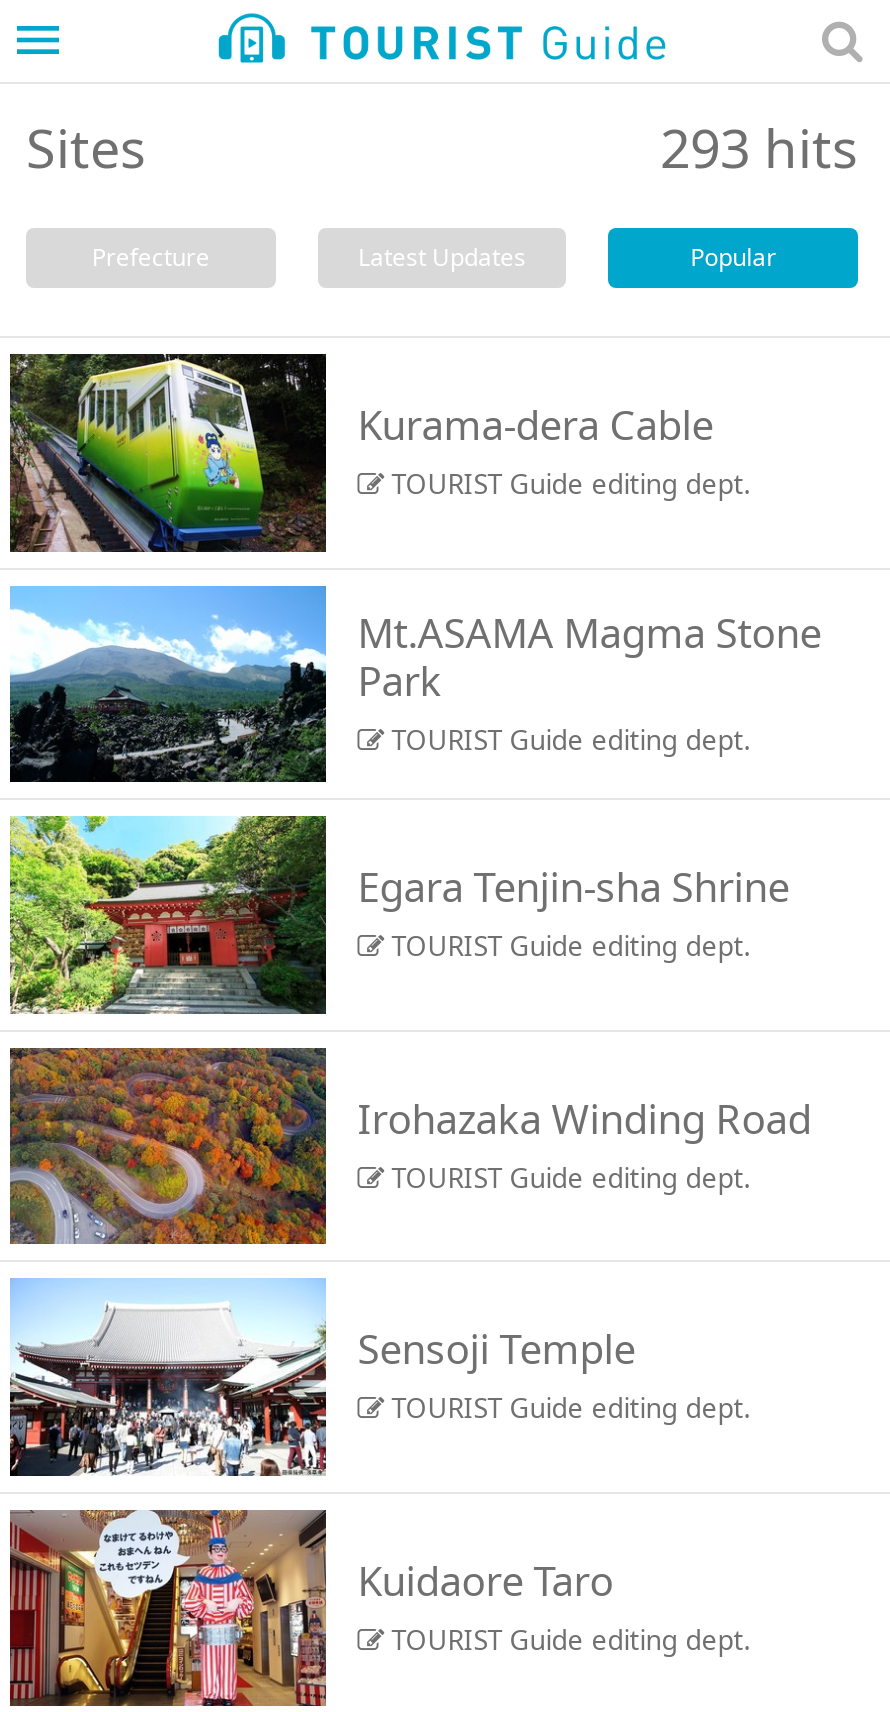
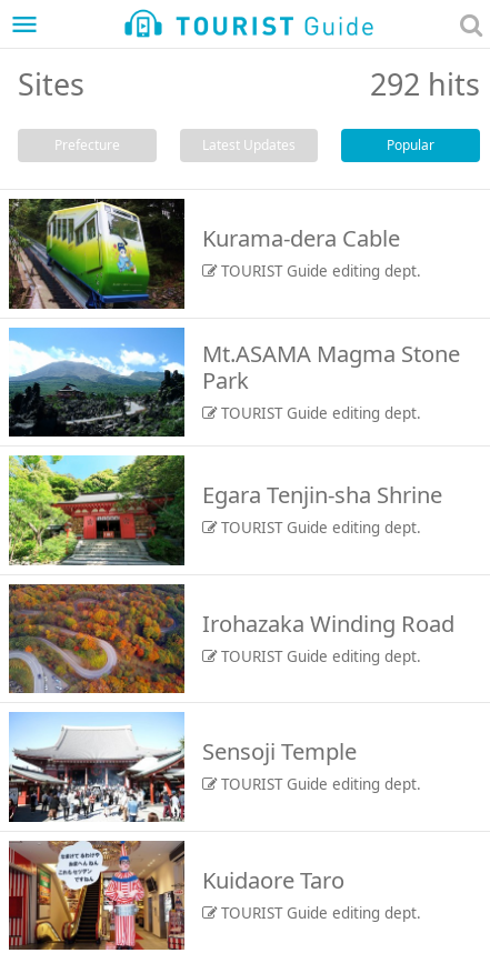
- 293 hits
+ 292 hits
